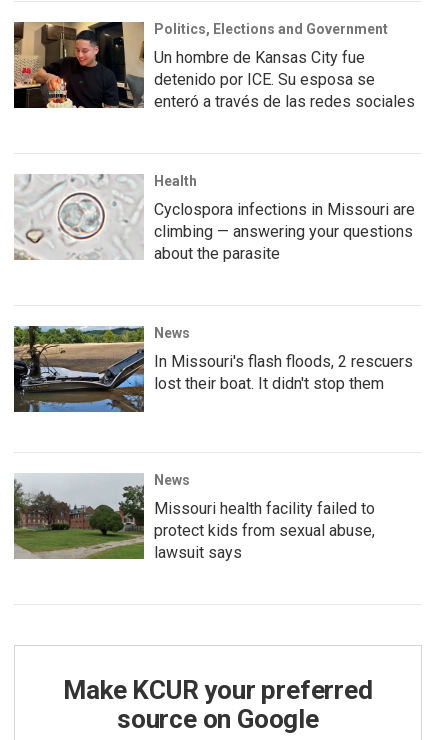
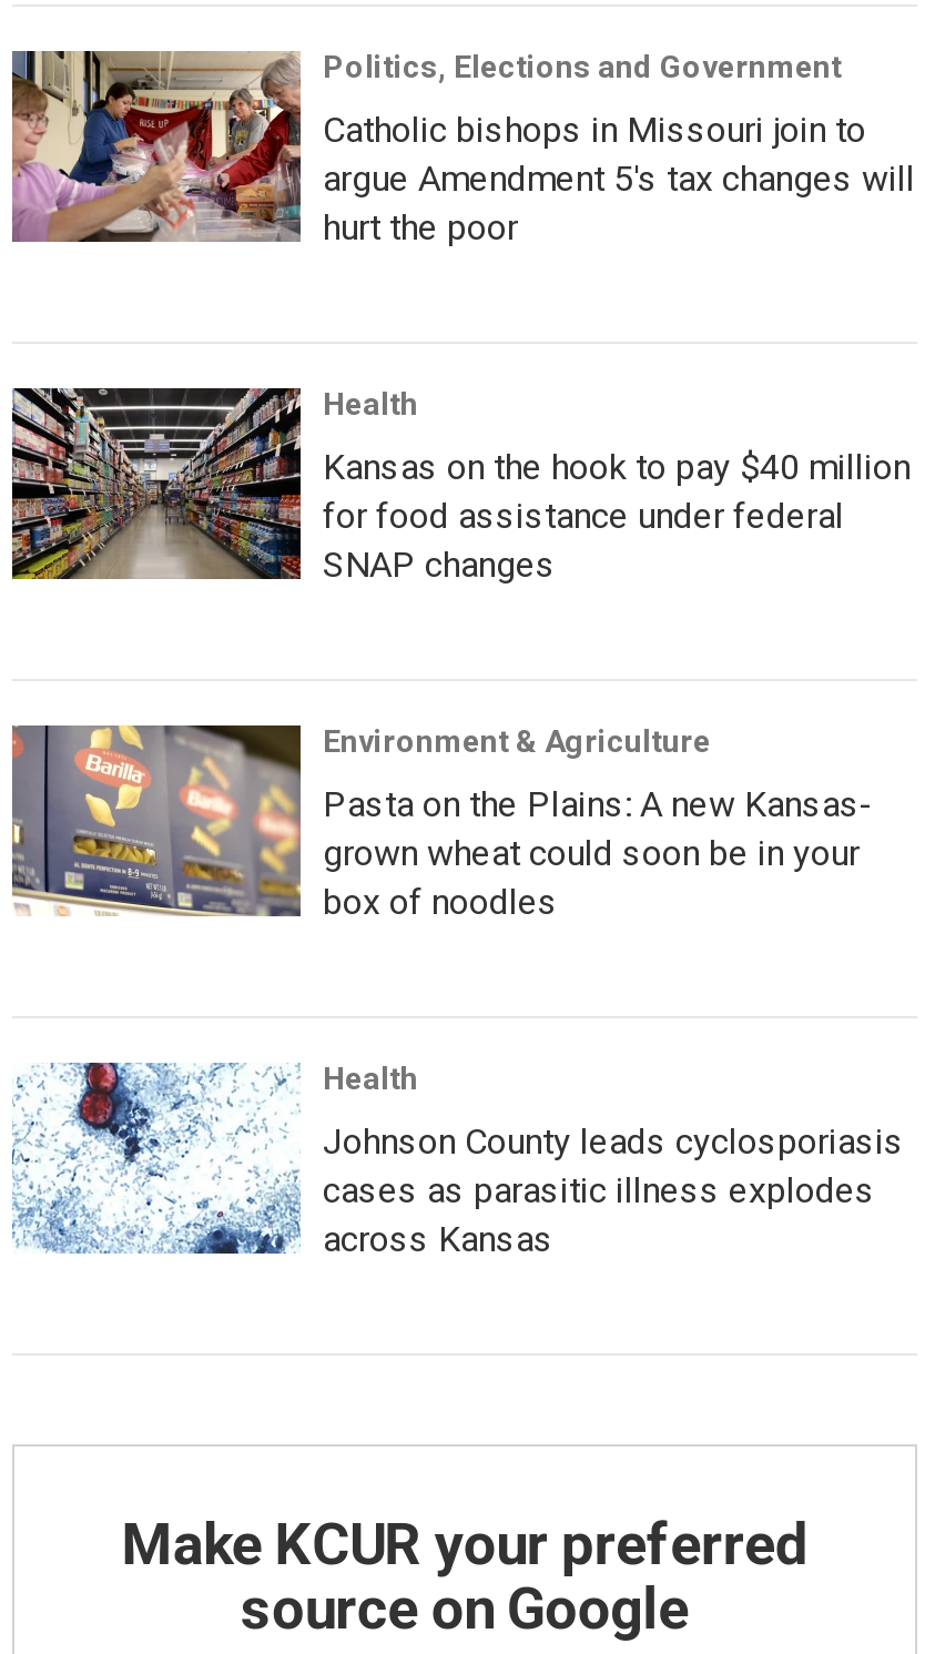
- [image]
- Un hombre de Kansas City fue
- detenido por ICE. Su esposa se
- enteró a través de las redes sociales
+ [image]
+ Catholic bishops in Missouri join to
+ argue Amendment 5's tax changes will
+ hurt the poor

- [image]
- Cyclospora infections in Missouri are
- climbing — answering your questions
- about the parasite
+ [image]
+ Kansas on the hook to pay $40 million
+ for food assistance under federal
+ SNAP changes

- [image]
- News
+ [image]
+ Environment & Agriculture

- In Missouri's flash floods, 2 rescuers
- lost their boat. It didn't stop them
+ Pasta on the Plains: A new Kansas-
+ grown wheat could soon be in your
+ box of noodles

- [image]
- News
+ [image]
+ Health

- Missouri health facility failed to
- protect kids from sexual abuse,
- lawsuit says
+ Johnson County leads cyclosporiasis
+ cases as parasitic illness explodes
+ across Kansas
